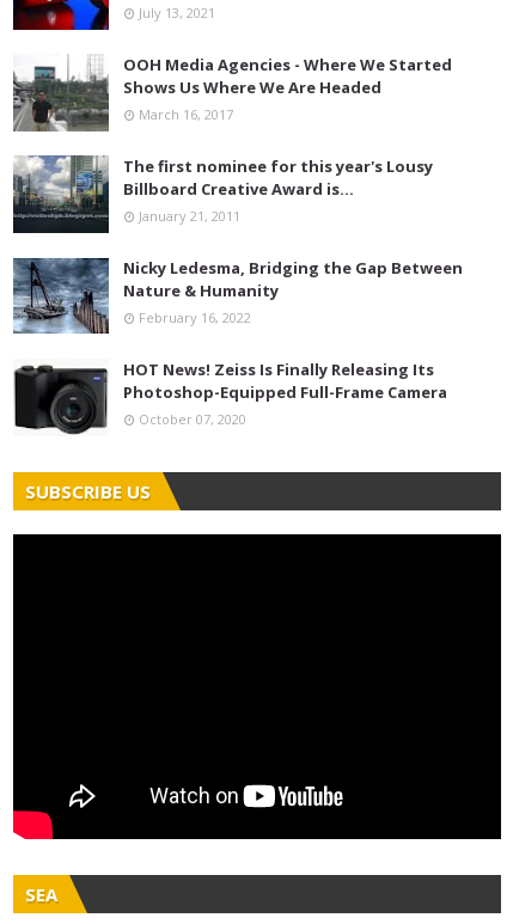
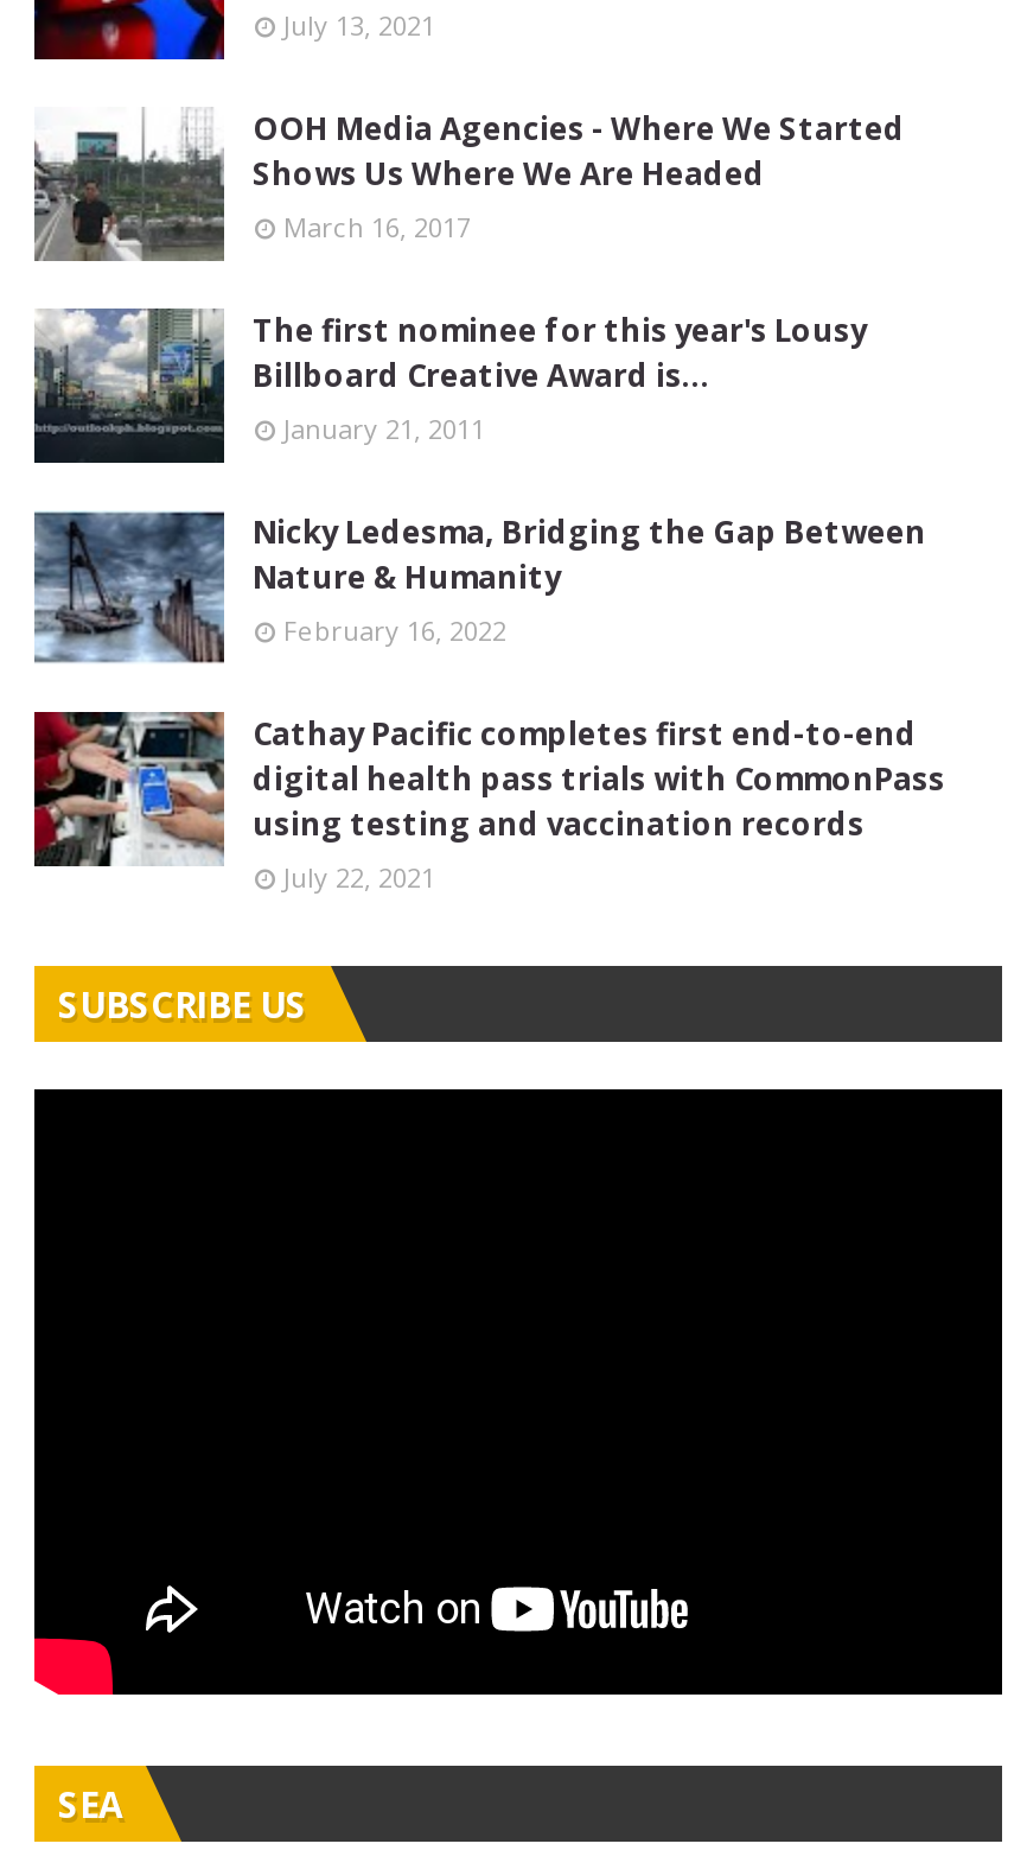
- [image]
- HOT News! Zeiss Is Finally Releasing Its
- Photoshop-Equipped Full-Frame Camera
- October 07, 2020
+ [image]
+ Cathay Pacific completes first end-to-end
+ digital health pass trials with CommonPass
+ using testing and vaccination records
+ July 22, 2021
